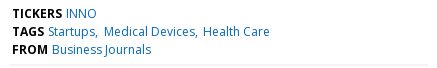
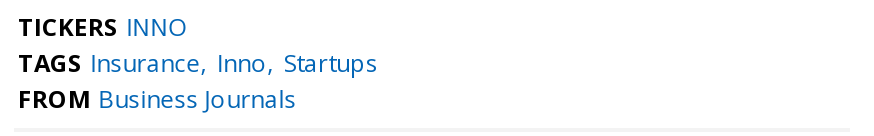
- TAGS Startups Medical Devices Health Care
+ TAGS Insurance Inno Startups
